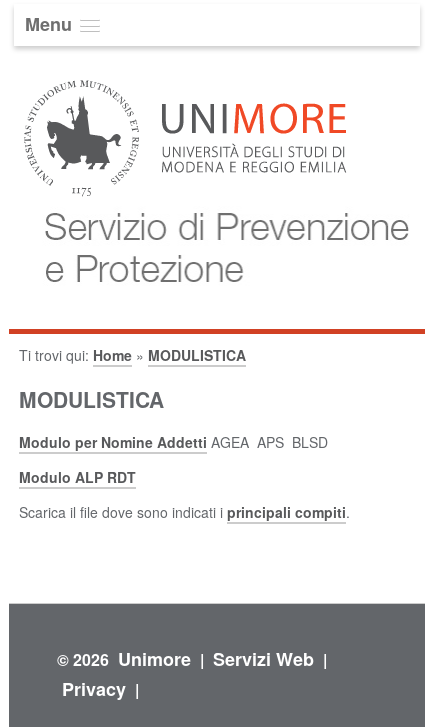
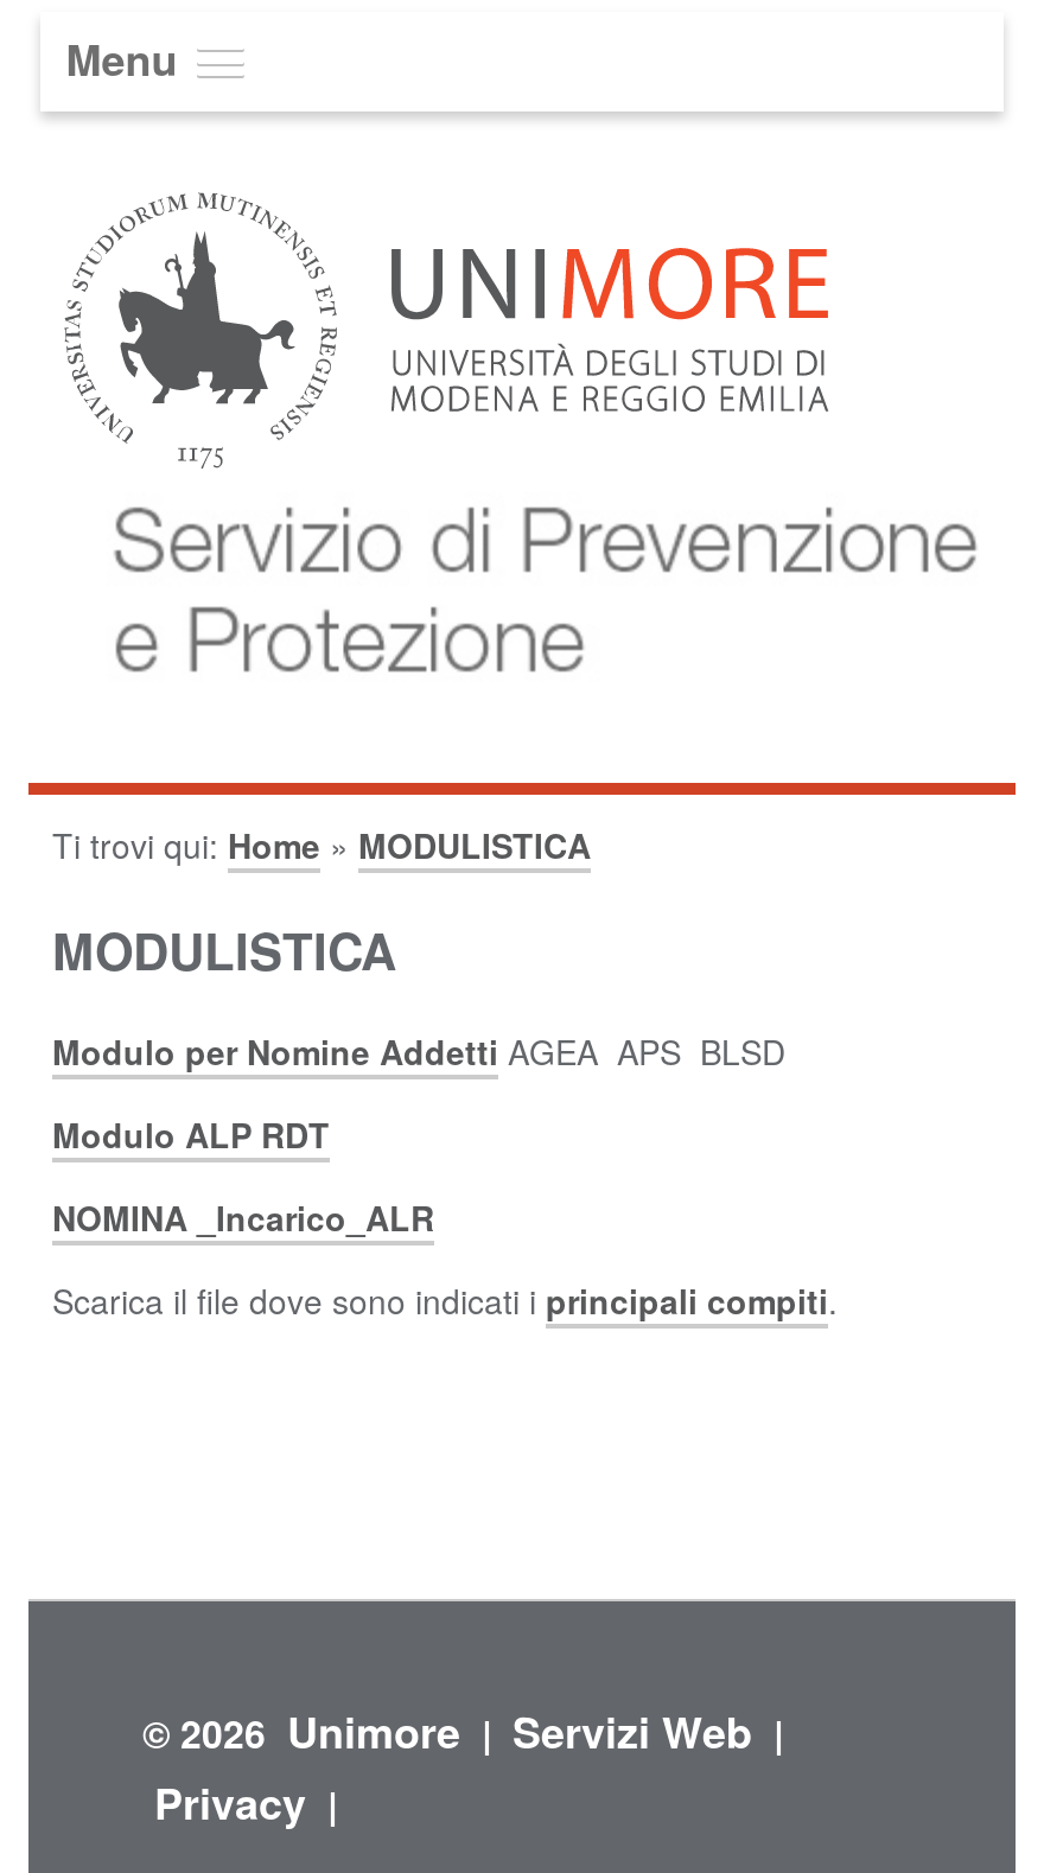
+ NOMINA _Incarico_ALR
